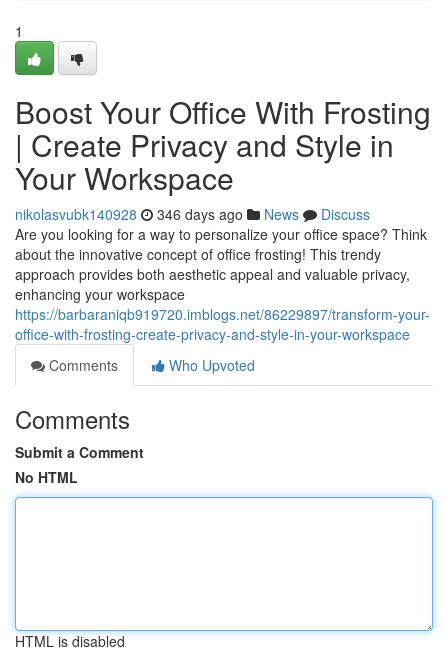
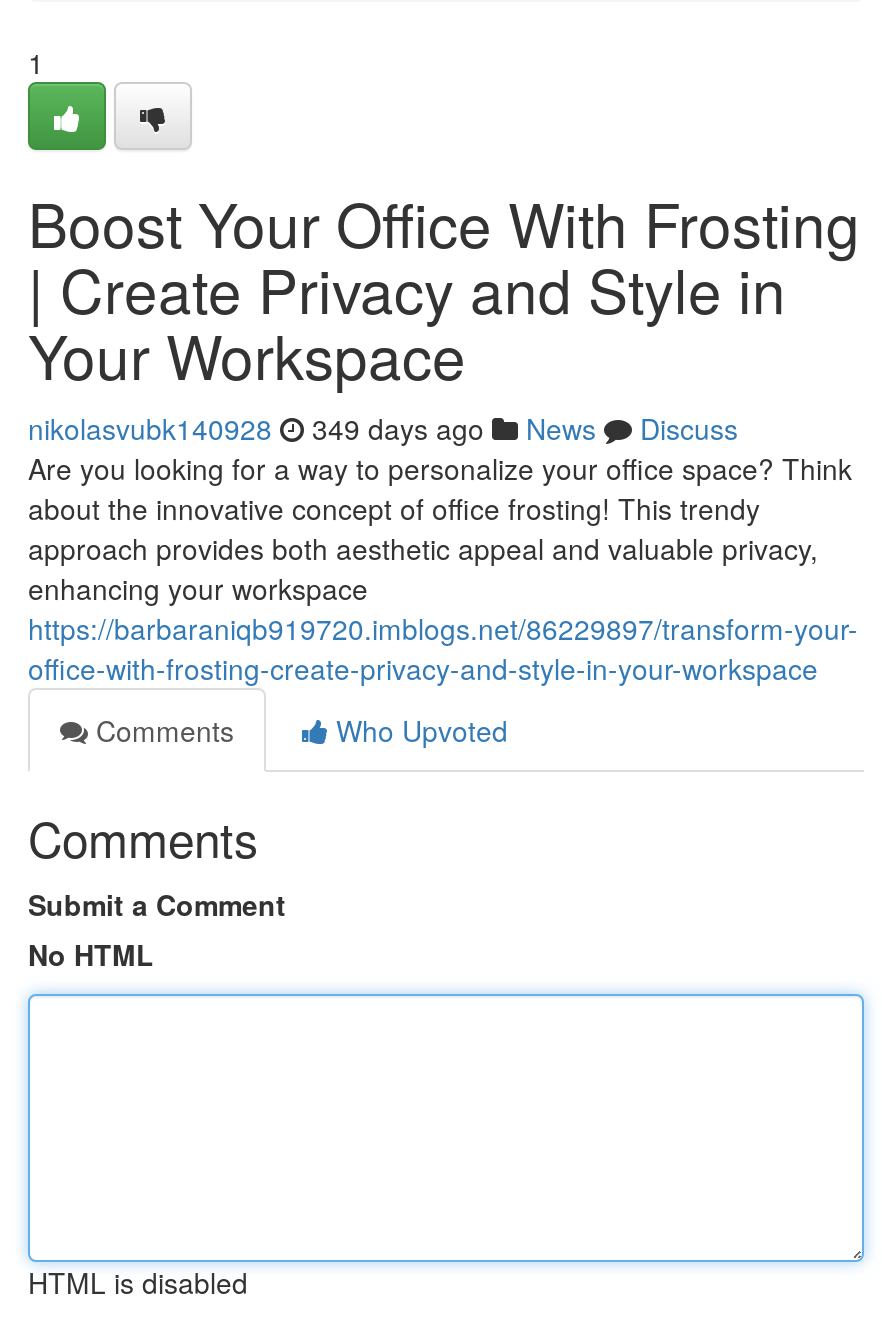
- nikolasvubk140928 346 days ago News Discuss
+ nikolasvubk140928 349 days ago News Discuss
